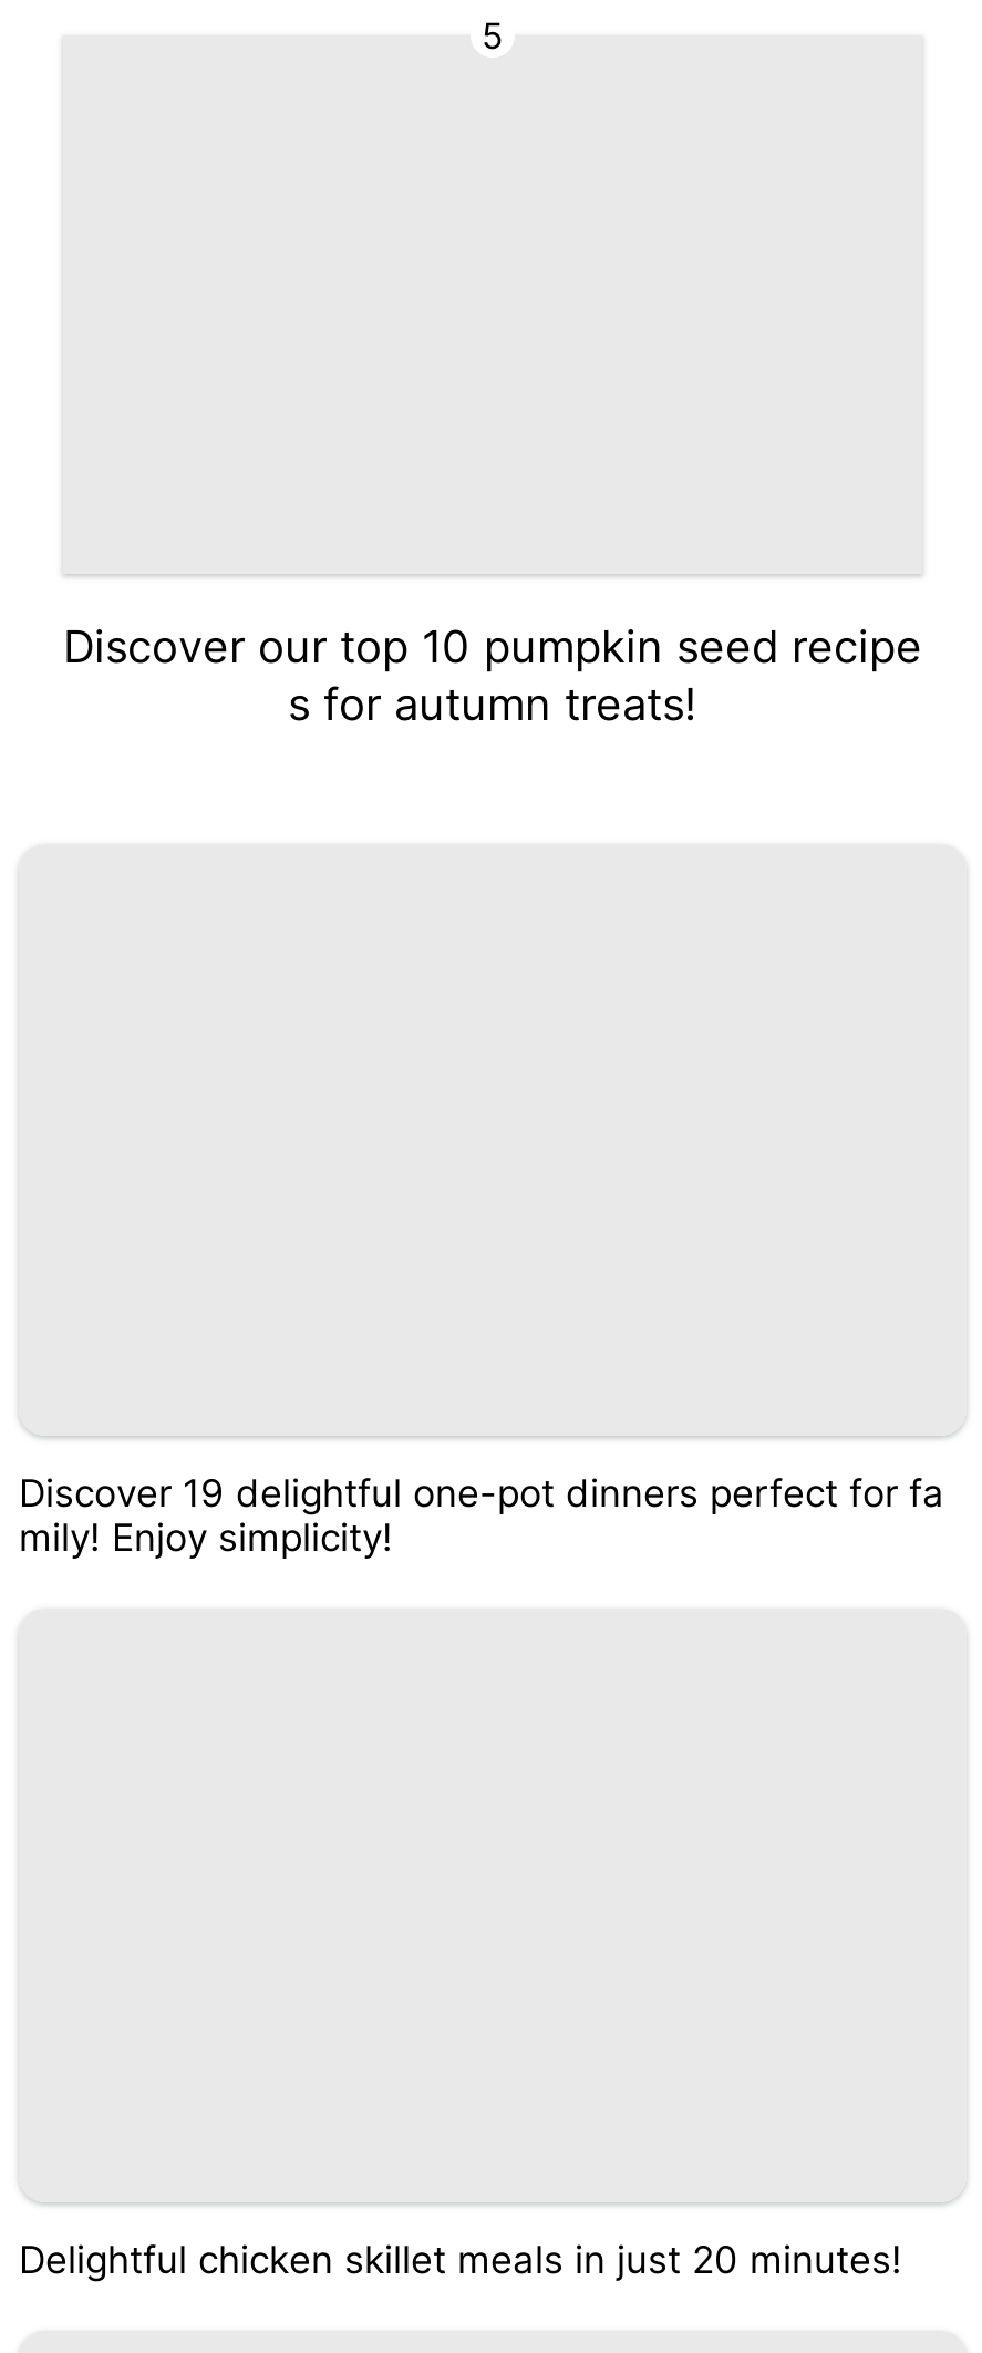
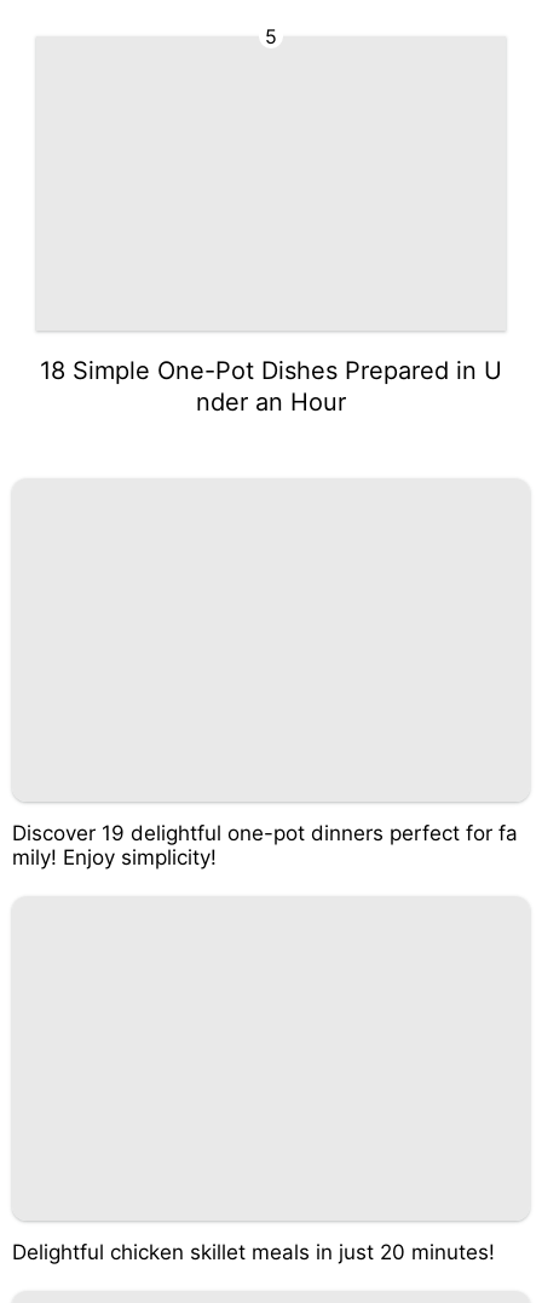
- Discover our top 10 pumpkin seed recipe
- s for autumn treats!
+ 18 Simple One-Pot Dishes Prepared in U
+ nder an Hour
